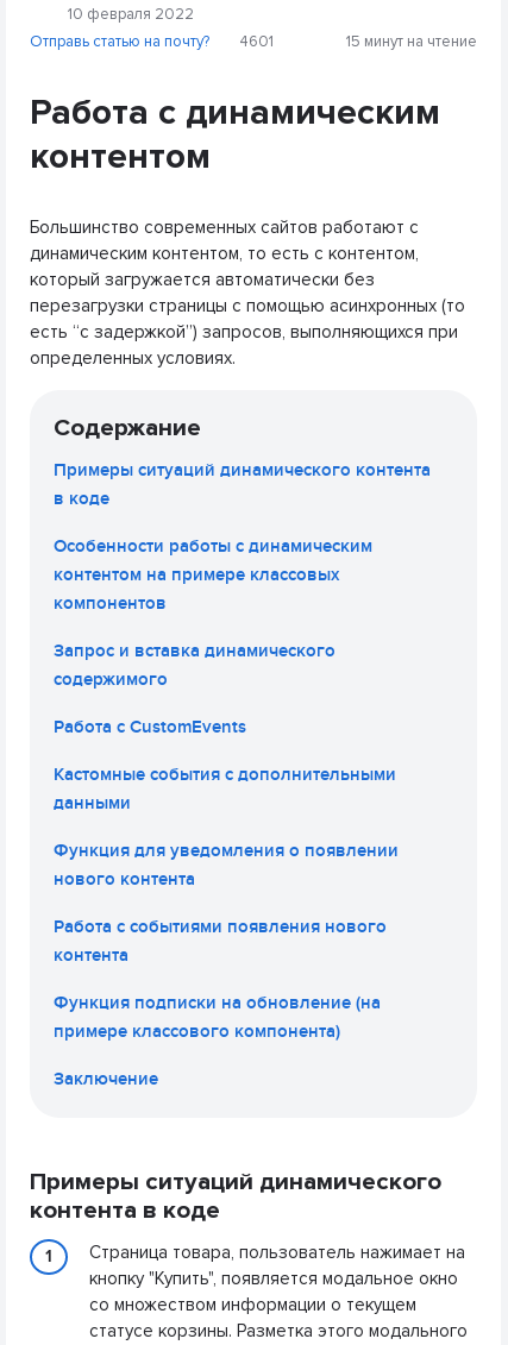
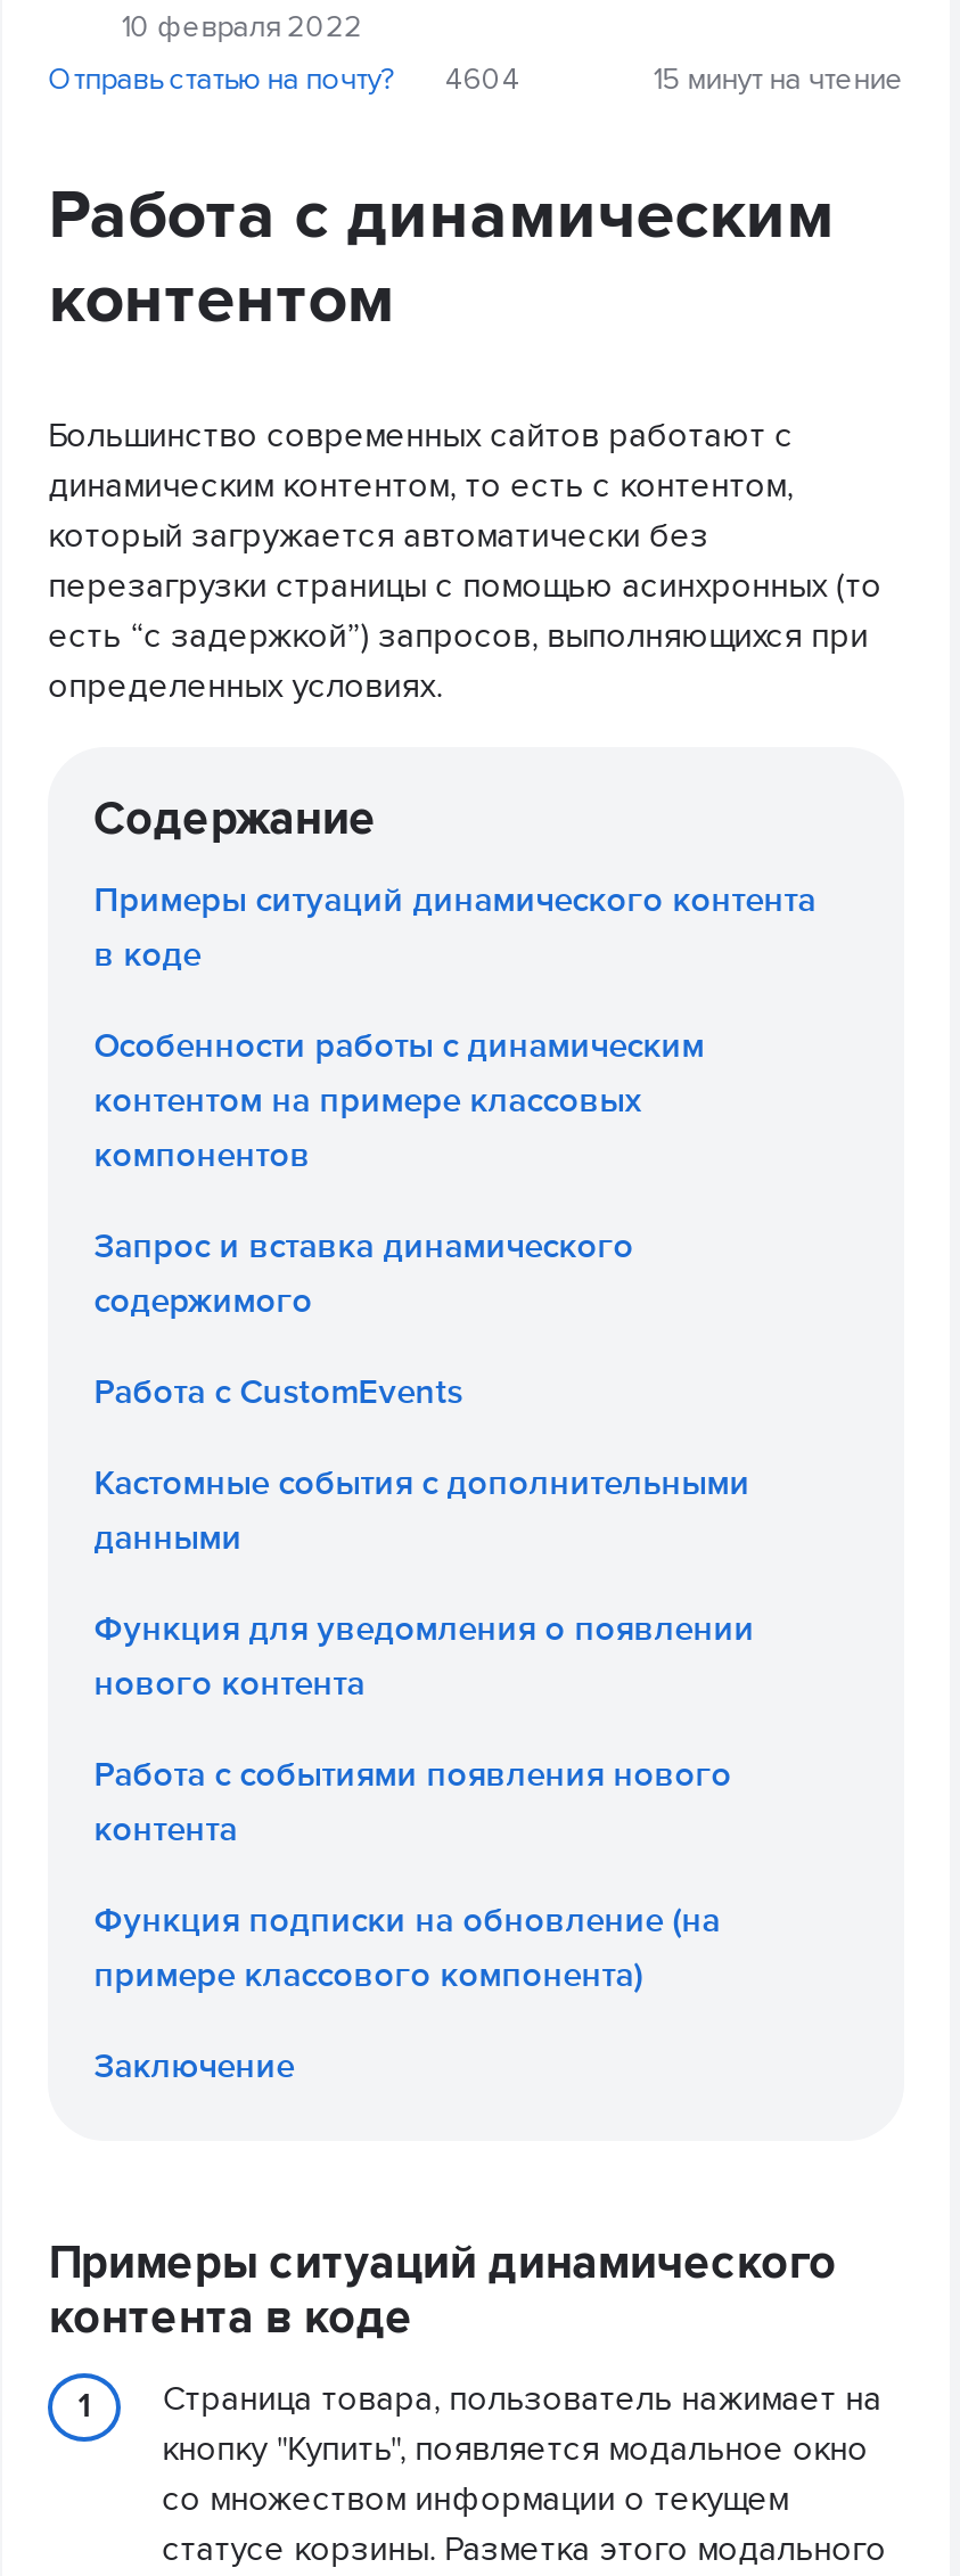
- Отправь статью на почту? 4601
+ Отправь статью на почту? 4604
